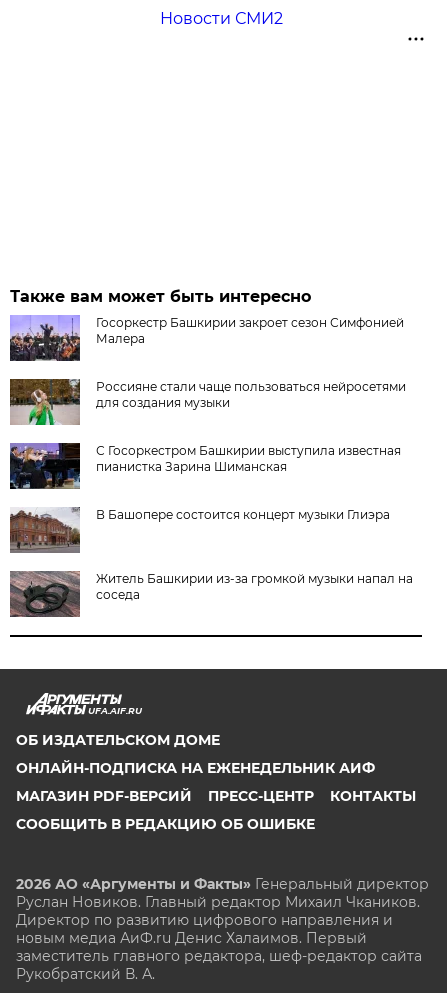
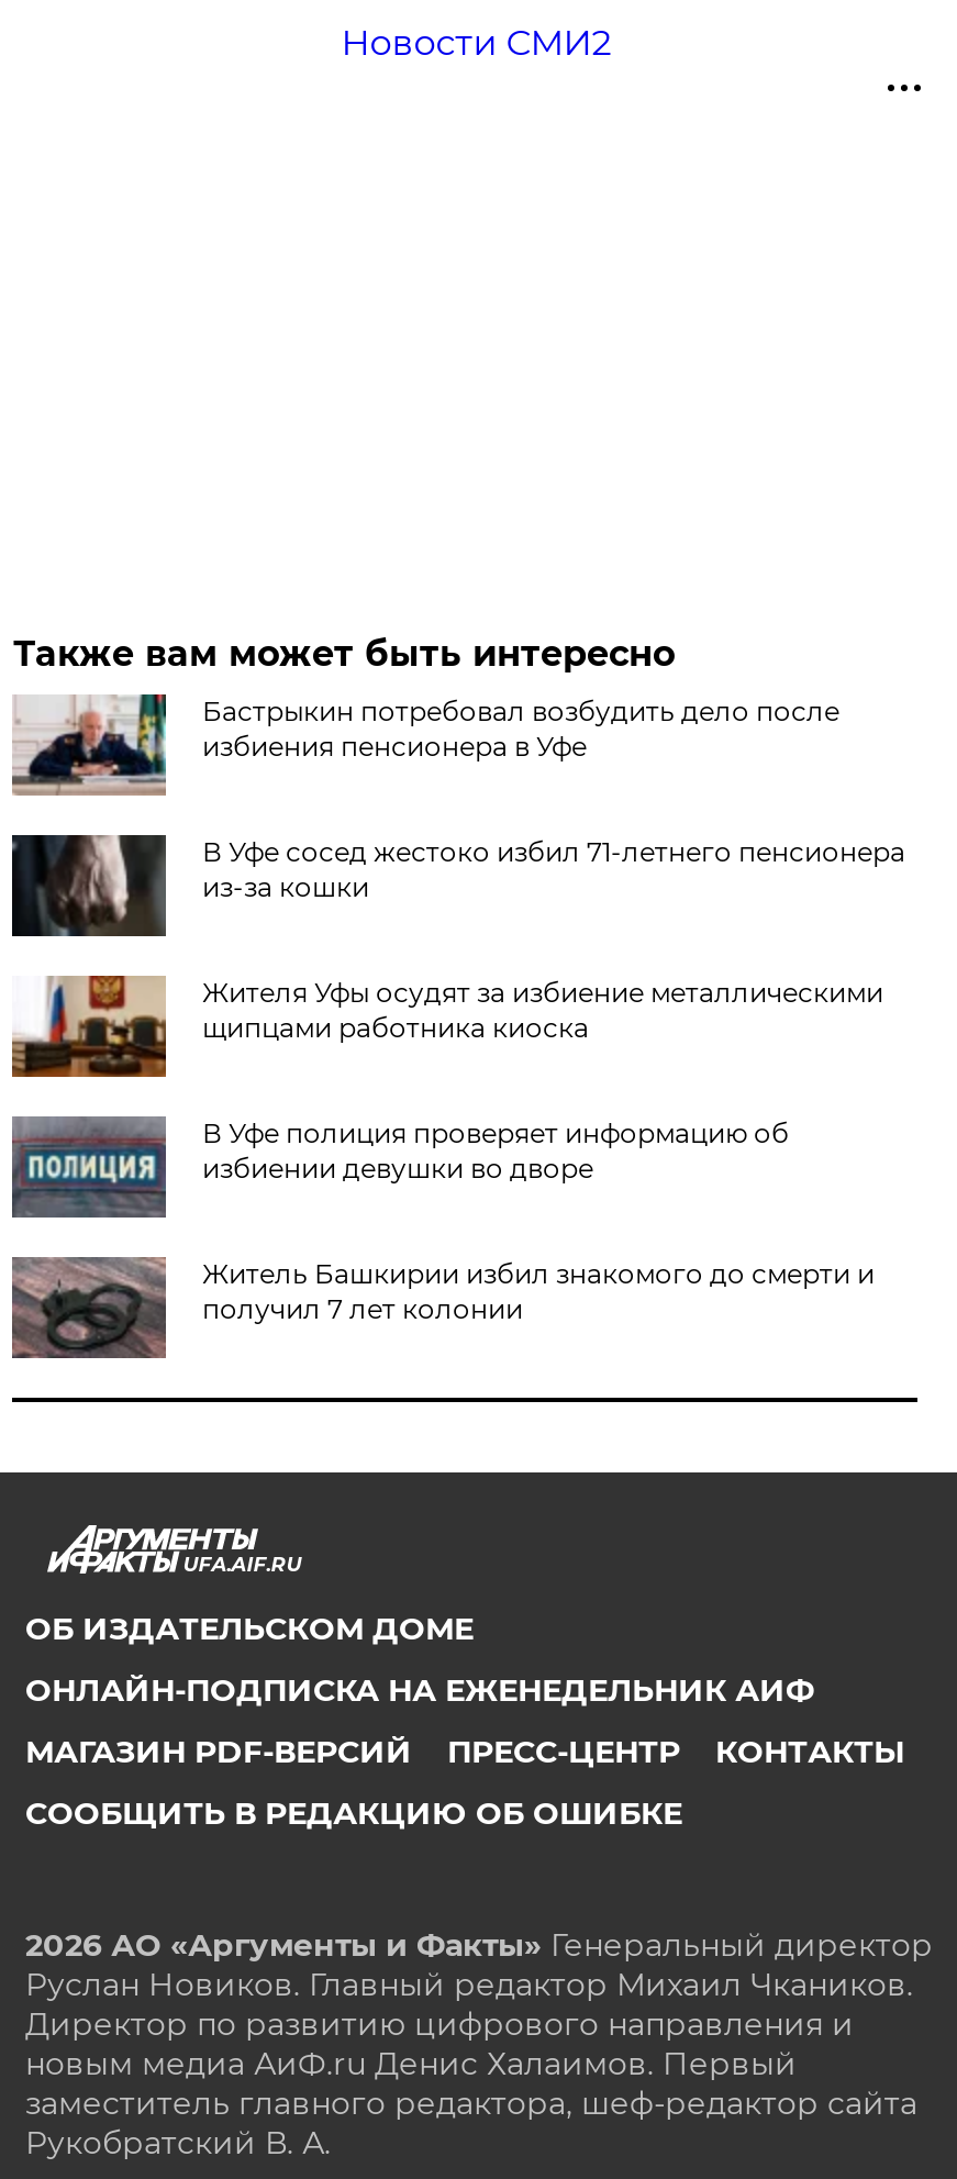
- [image]
- Госоркестр Башкирии закроет сезон Симфонией
- Малера
+ [image]
+ Бастрыкин потребовал возбудить дело после
+ избиения пенсионера в Уфе

- [image]
- Россияне стали чаще пользоваться нейросетями
- для создания музыки
+ [image]
+ В Уфе сосед жестоко избил 71-летнего пенсионера
+ из-за кошки

- [image]
- С Госоркестром Башкирии выступила известная
- пианистка Зарина Шиманская
+ [image]
+ Жителя Уфы осудят за избиение металлическими
+ щипцами работника киоска

- [image]
- В Башопере состоится концерт музыки Глиэра
+ [image]
+ В Уфе полиция проверяет информацию об
+ избиении девушки во дворе

- Житель Башкирии из-за громкой музыки напал на
- соседа
+ Житель Башкирии избил знакомого до смерти и
+ получил 7 лет колонии
